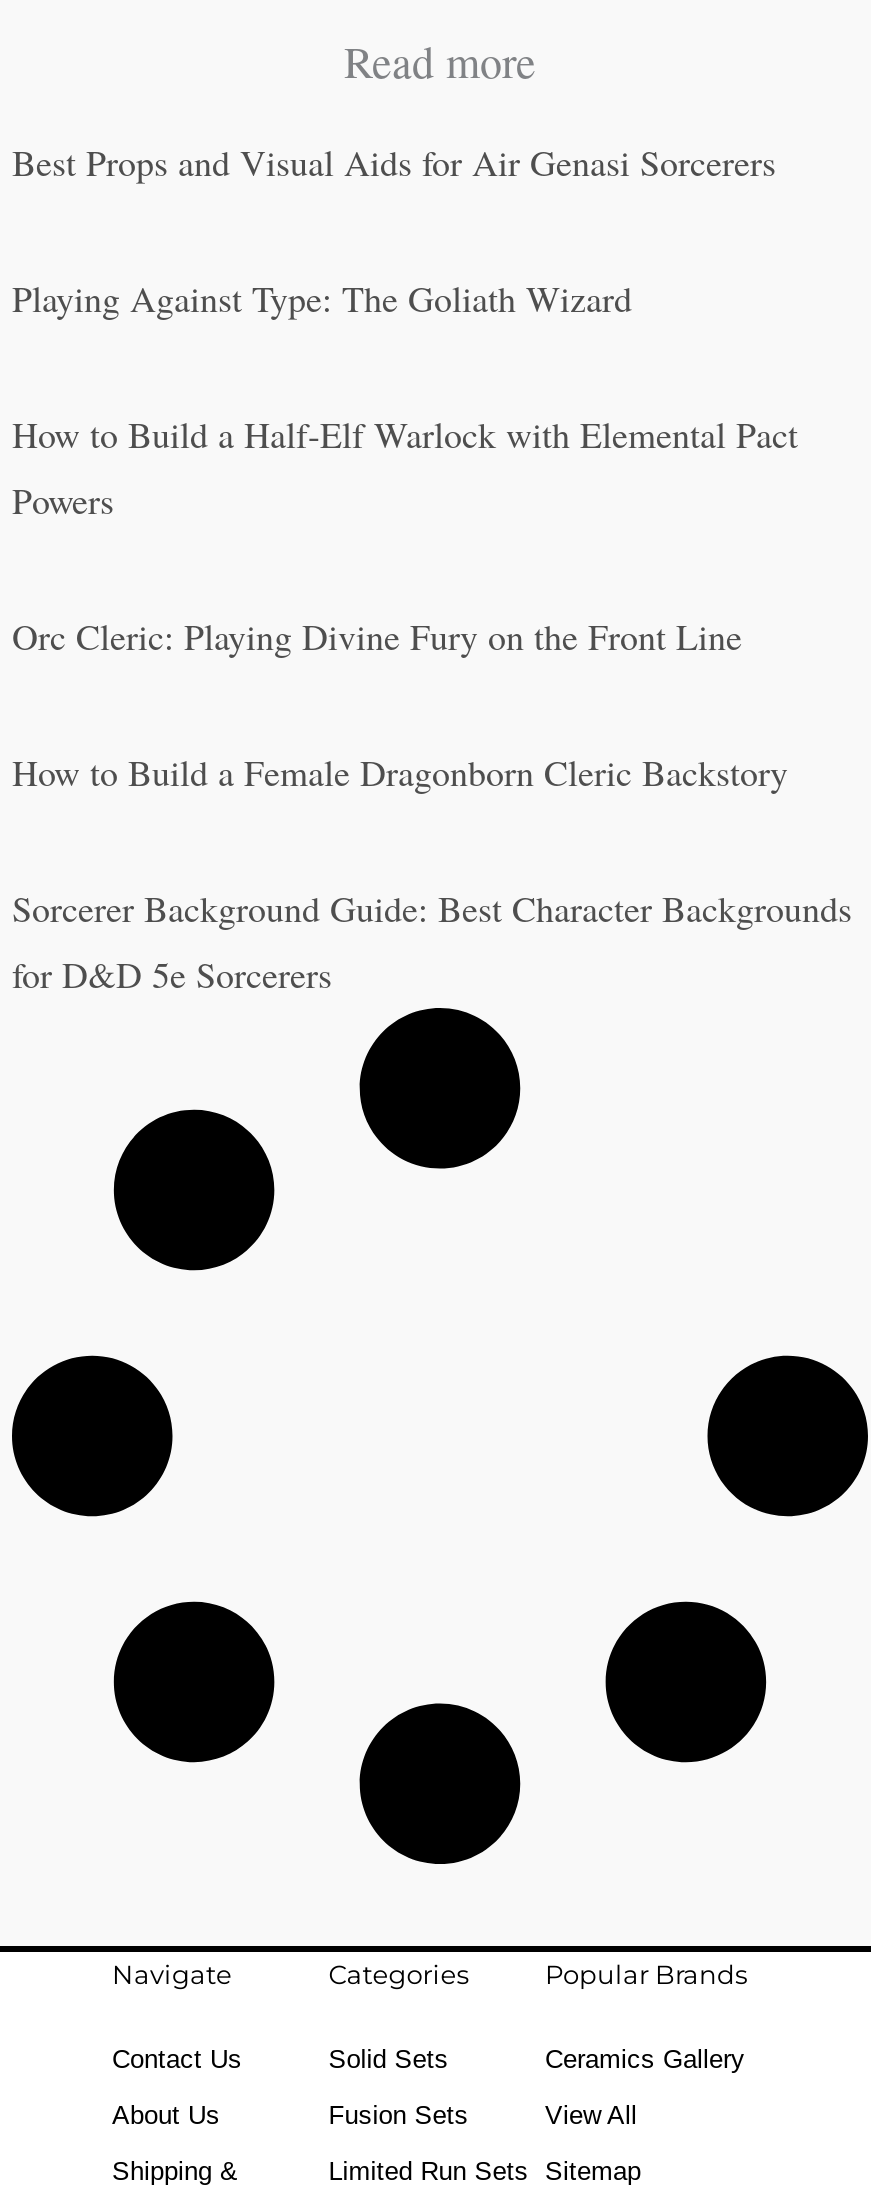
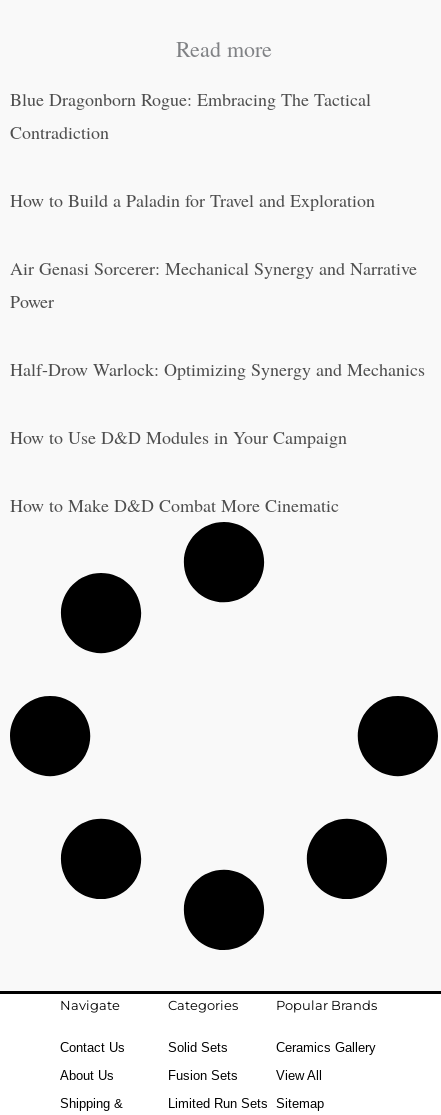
- Best Props and Visual Aids for Air Genasi Sorcerers
+ Blue Dragonborn Rogue: Embracing The Tactical
+ Contradiction

- Playing Against Type: The Goliath Wizard
+ How to Build a Paladin for Travel and Exploration

- How to Build a Half-Elf Warlock with Elemental Pact
- Powers
+ Air Genasi Sorcerer: Mechanical Synergy and Narrative
+ Power

- Orc Cleric: Playing Divine Fury on the Front Line
+ Half-Drow Warlock: Optimizing Synergy and Mechanics

- How to Build a Female Dragonborn Cleric Backstory
+ How to Use D&D Modules in Your Campaign

- Sorcerer Background Guide: Best Character Backgrounds
- for D&D 5e Sorcerers
+ How to Make D&D Combat More Cinematic
